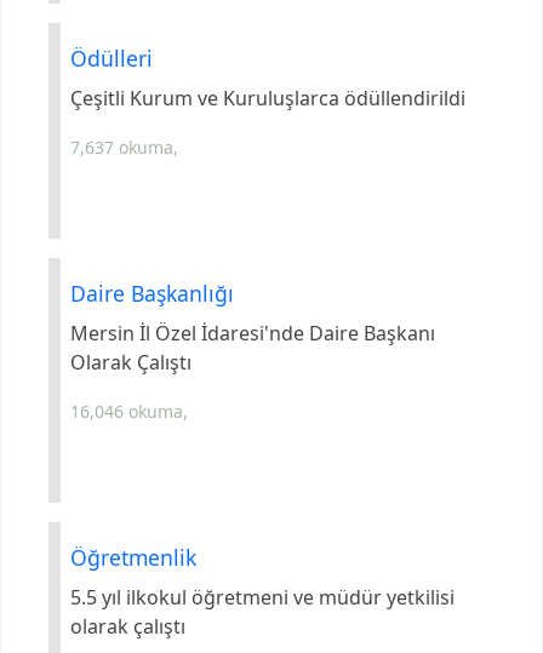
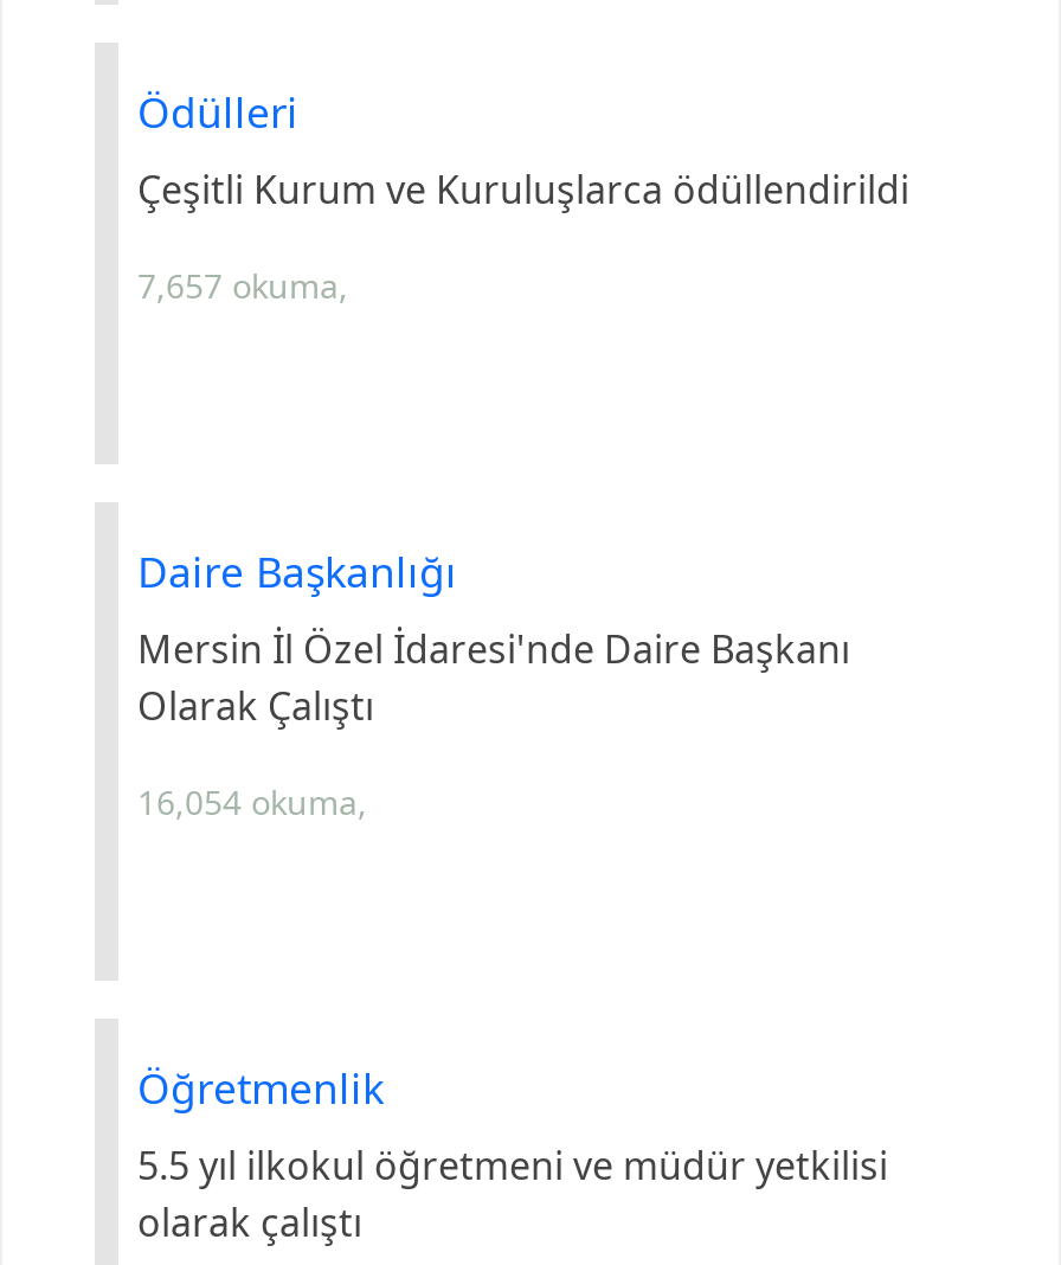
- 7,637 okuma,
+ 7,657 okuma,

- 16,046 okuma,
+ 16,054 okuma,
